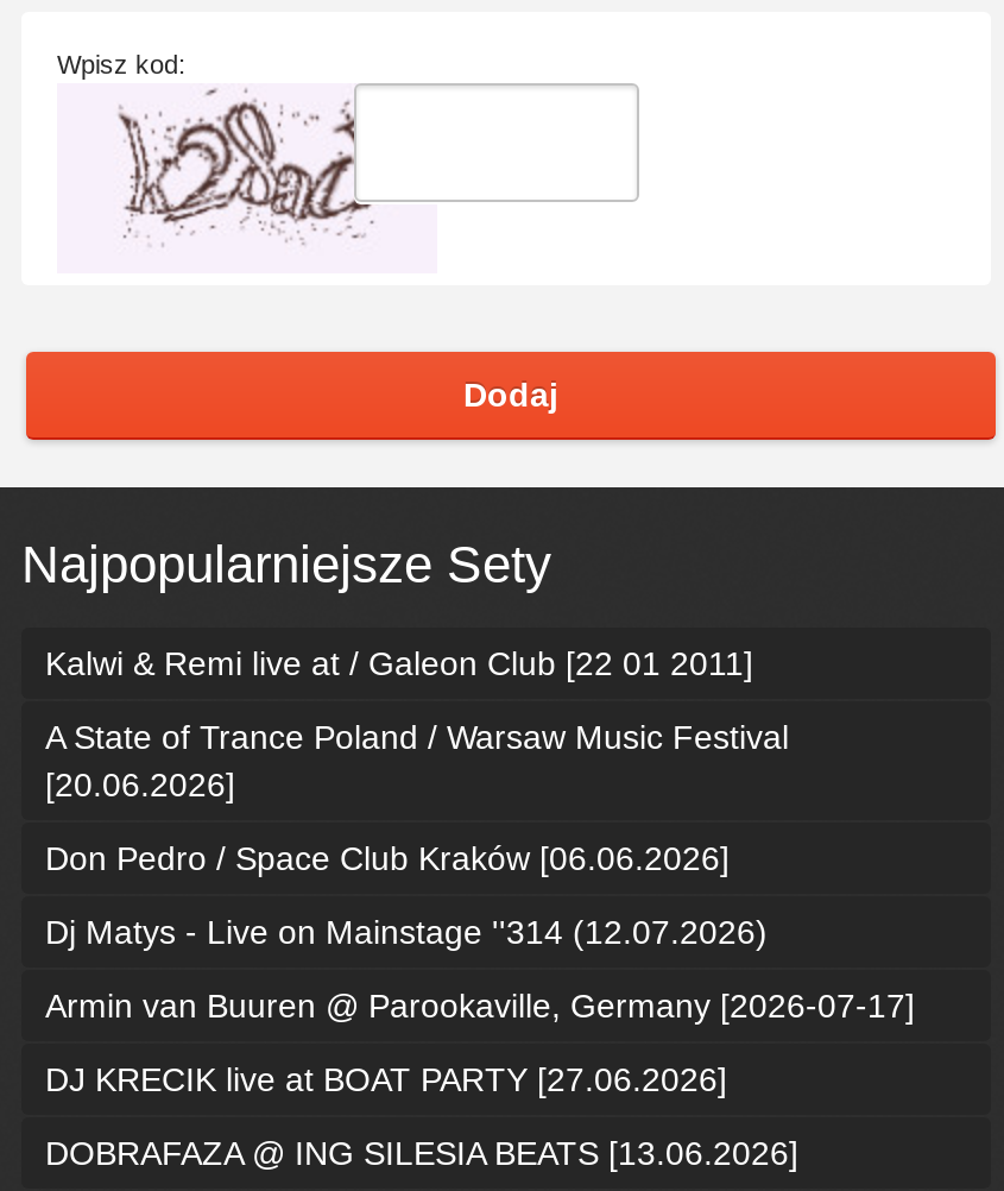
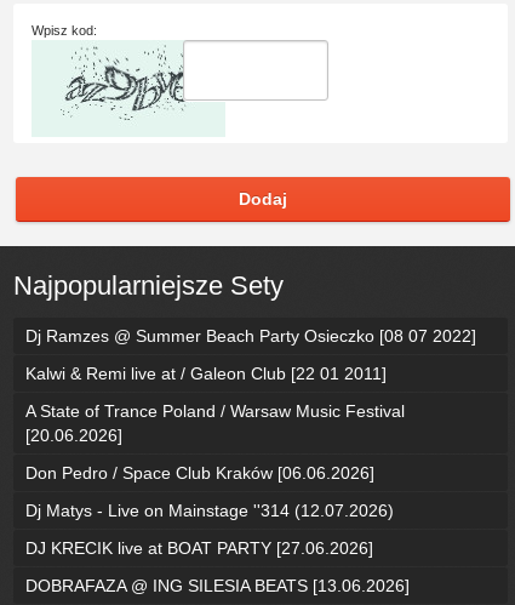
- [image]
+ [image]

+ Dj Ramzes @ Summer Beach Party Osieczko [08 07 2022]

moved down: Kalwi & Remi live at / Galeon Club [22 01 2011] | A State of Trance Poland / Warsaw Music Festival | [20.06.2026] | Don Pedro / Space Club Kraków [06.06.2026] | Dj Matys - Live on Mainstage ''314 (12.07.2026)

- Armin van Buuren @ Parookaville, Germany [2026-07-17]
